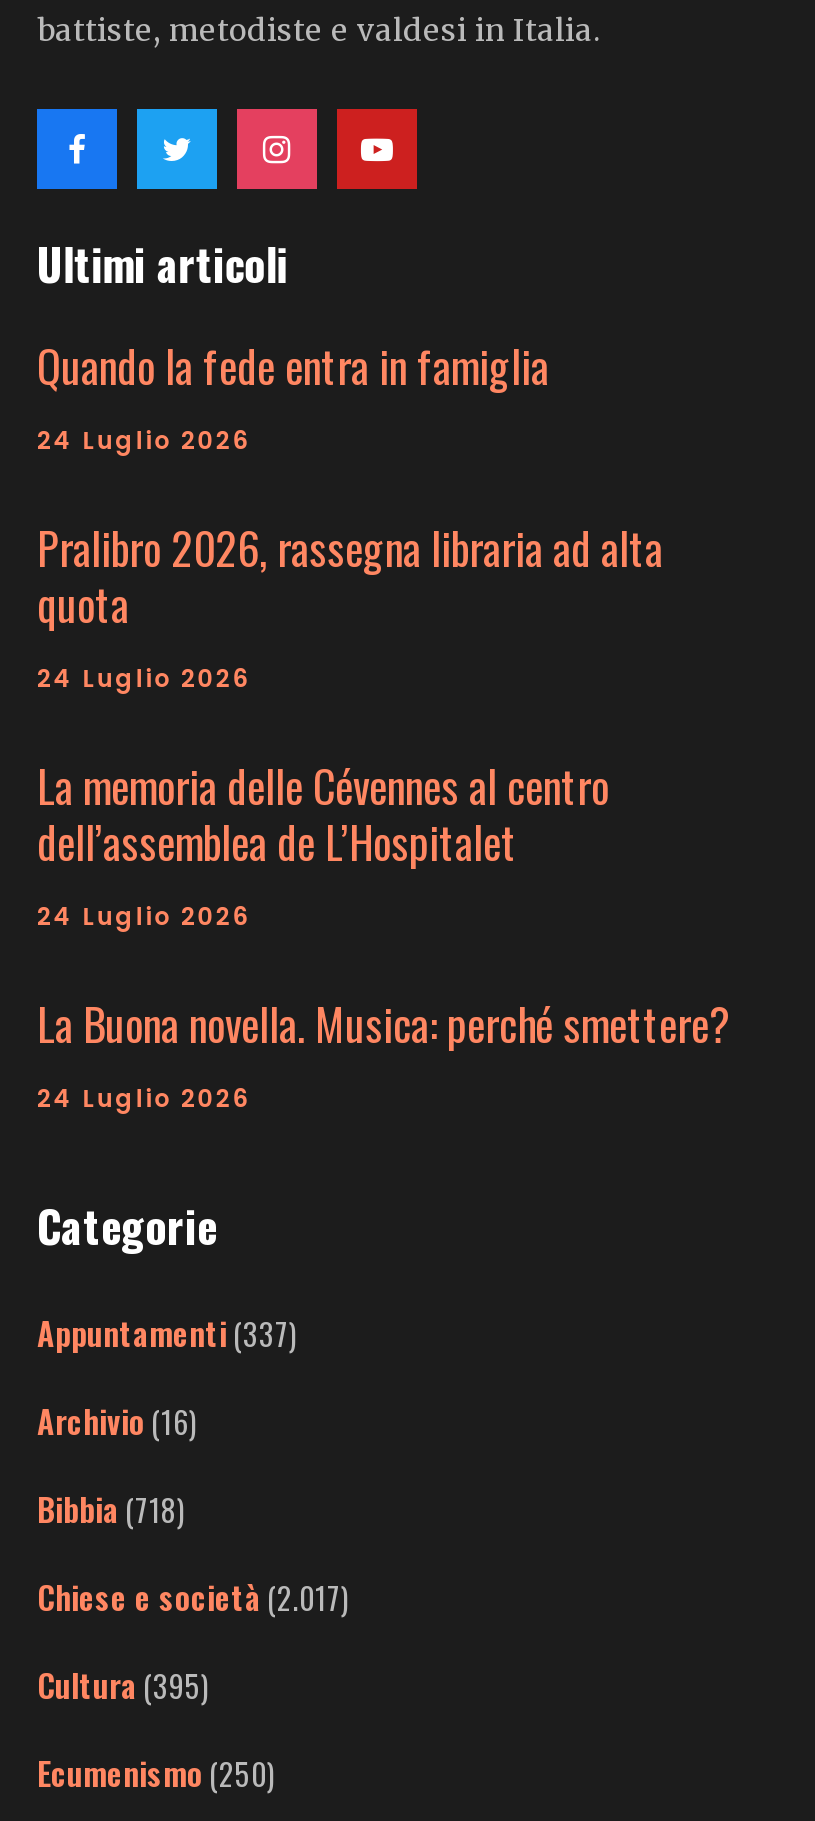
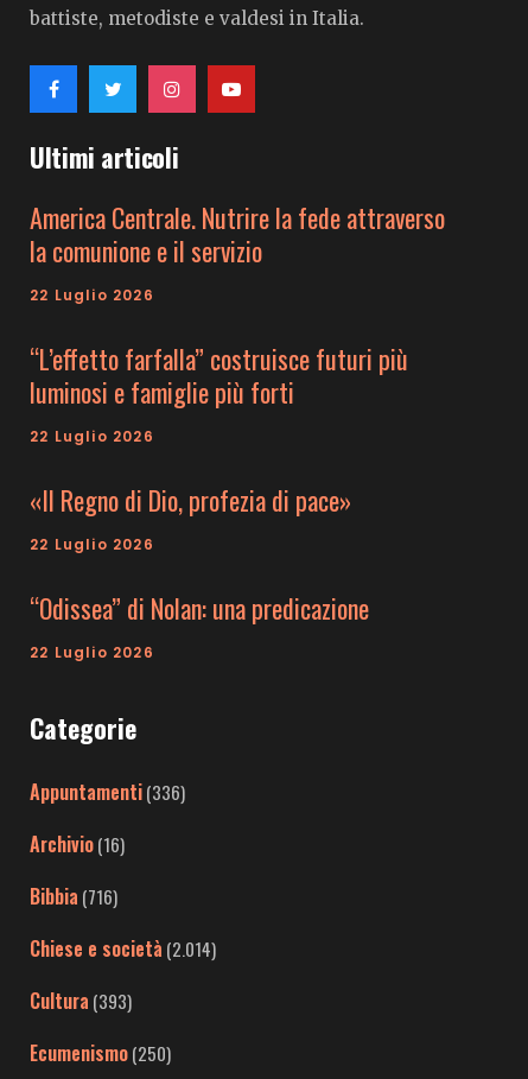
- Quando la fede entra in famiglia
- 24 Luglio 2026
+ America Centrale. Nutrire la fede attraverso
+ la comunione e il servizio
+ 22 Luglio 2026

- Pralibro 2026, rassegna libraria ad alta
- quota
- 24 Luglio 2026
+ “L’effetto farfalla” costruisce futuri più
+ luminosi e famiglie più forti
+ 22 Luglio 2026

- La memoria delle Cévennes al centro
- dell’assemblea de L’Hospitalet
- 24 Luglio 2026
+ «Il Regno di Dio, profezia di pace»
+ 22 Luglio 2026

- La Buona novella. Musica: perché smettere?
- 24 Luglio 2026
+ “Odissea” di Nolan: una predicazione
+ 22 Luglio 2026

- Appuntamenti (337)
+ Appuntamenti (336)

- Bibbia (718)
+ Bibbia (716)

- Chiese e società (2.017)
+ Chiese e società (2.014)

- Cultura (395)
+ Cultura (393)
